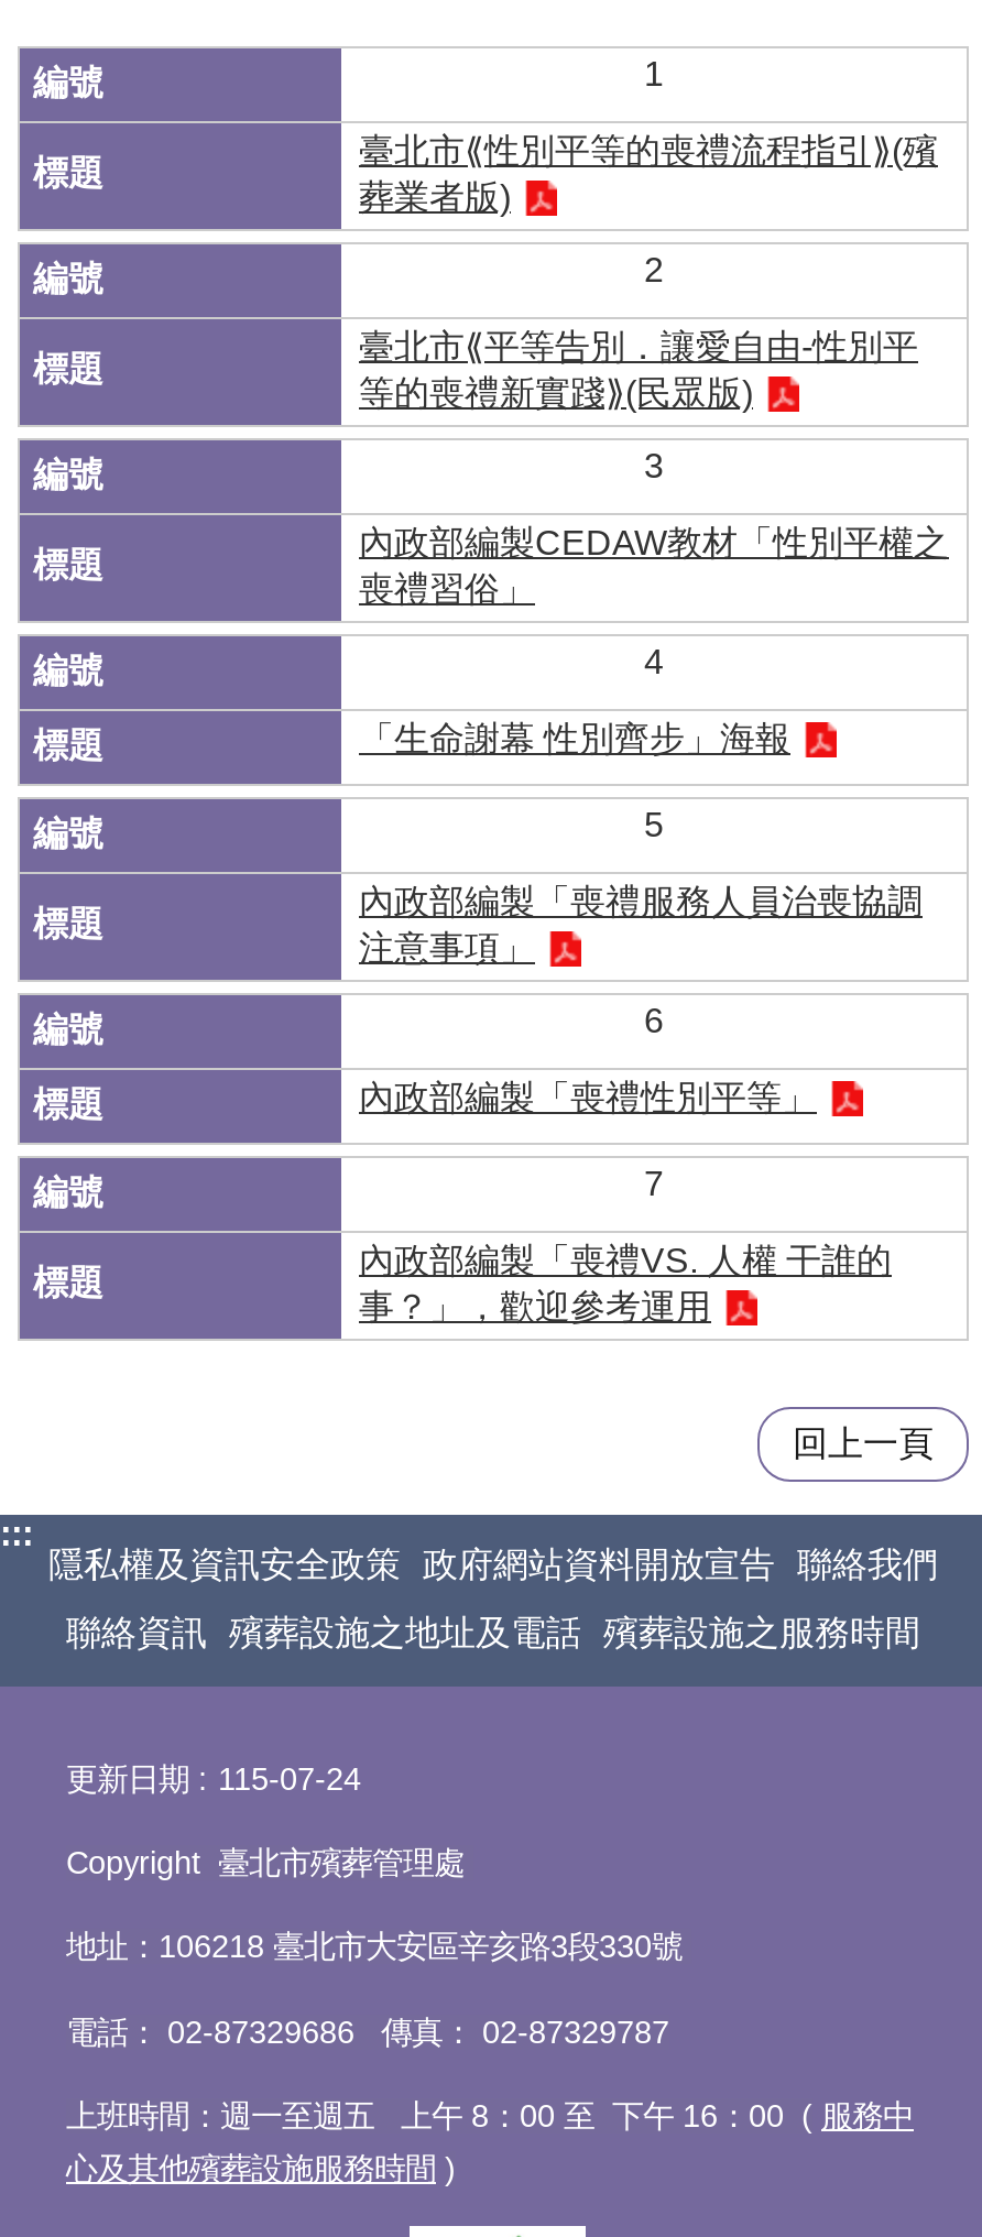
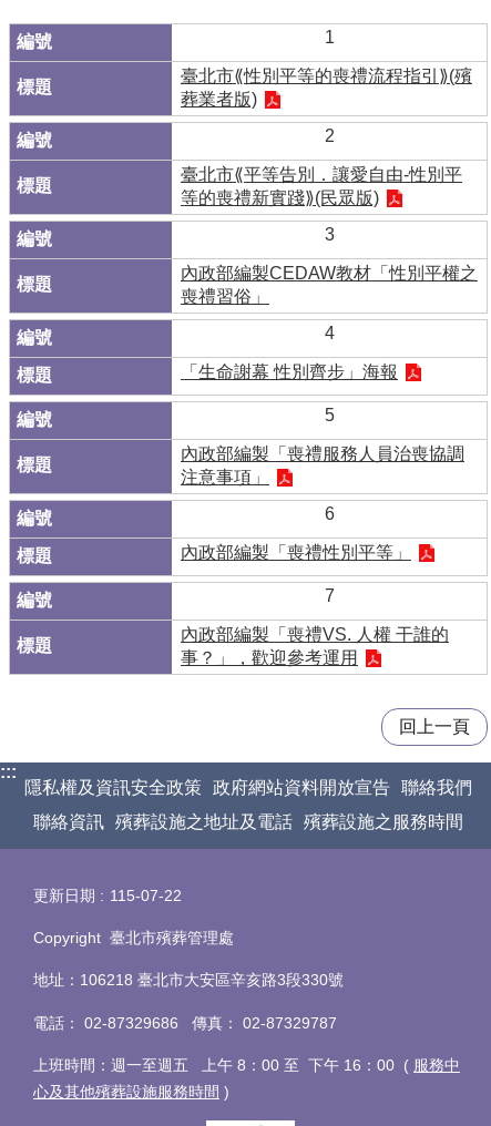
- 115-07-24
+ 115-07-22
